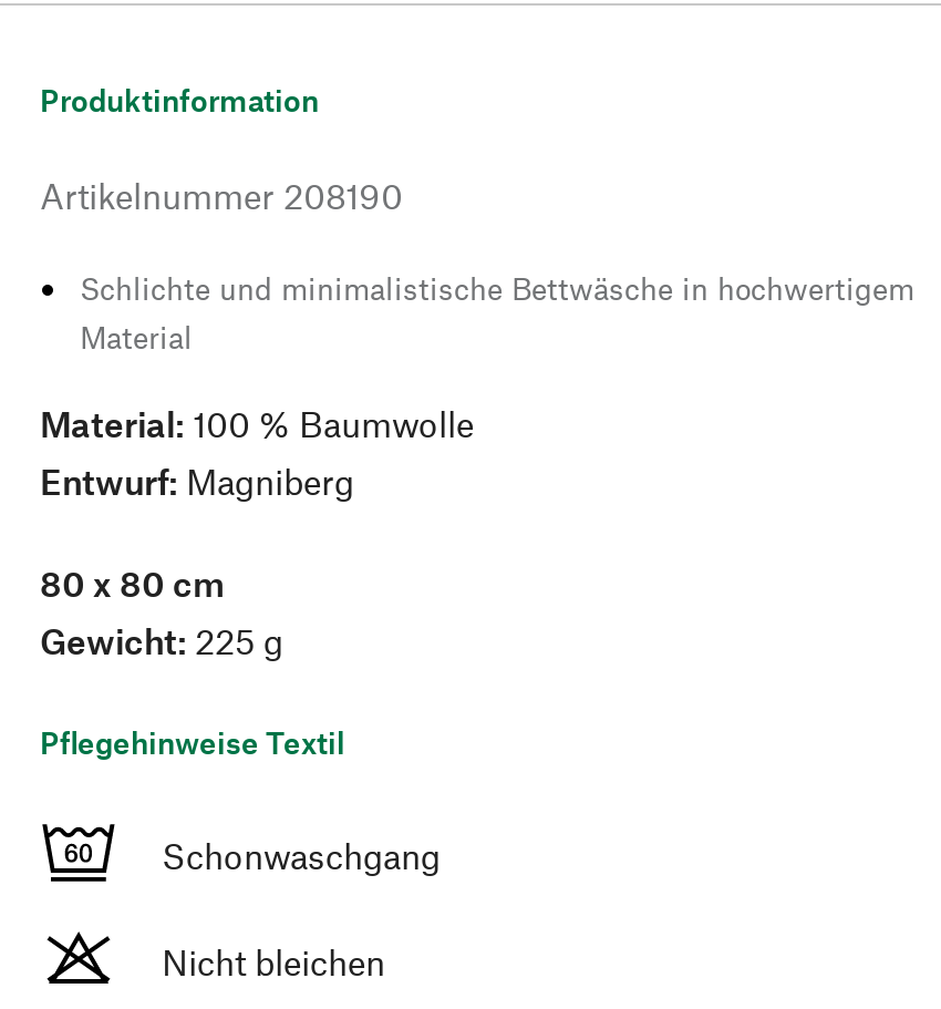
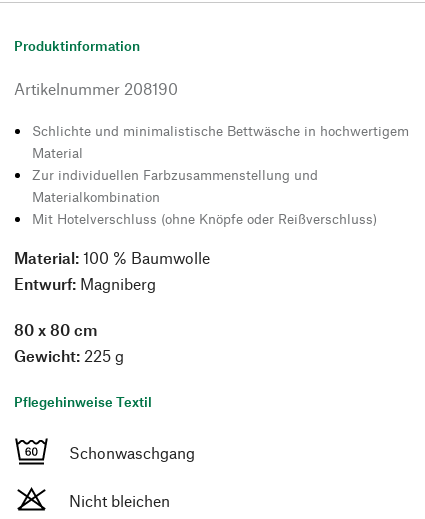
+ Zur individuellen Farbzusammenstellung und
+ Materialkombination
+ Mit Hotelverschluss (ohne Knöpfe oder Reißverschluss)
